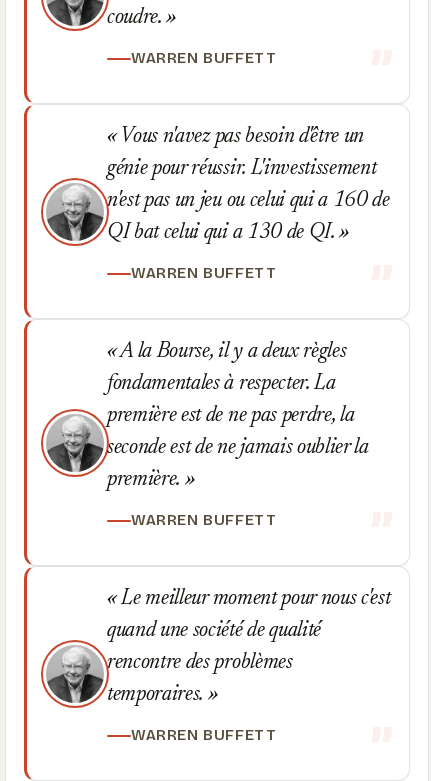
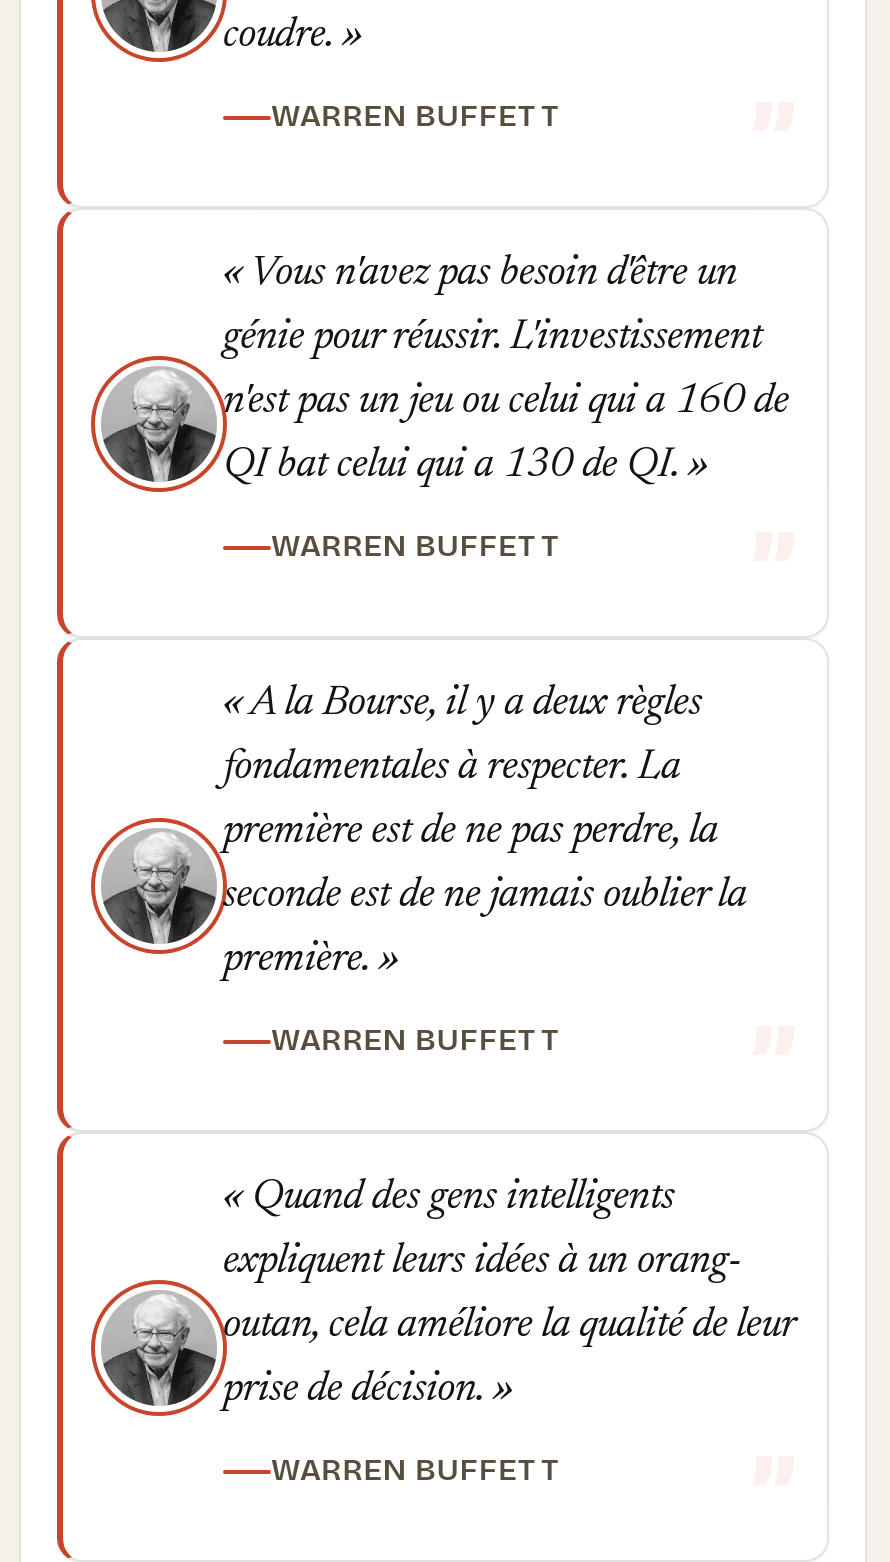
- Le meilleur moment pour nous c'est
+ Quand des gens intelligents

- quand une société de qualité
+ expliquent leurs idées à un orang-

- rencontre des problèmes
+ outan, cela améliore la qualité de leur

- temporaires.
+ prise de décision.
